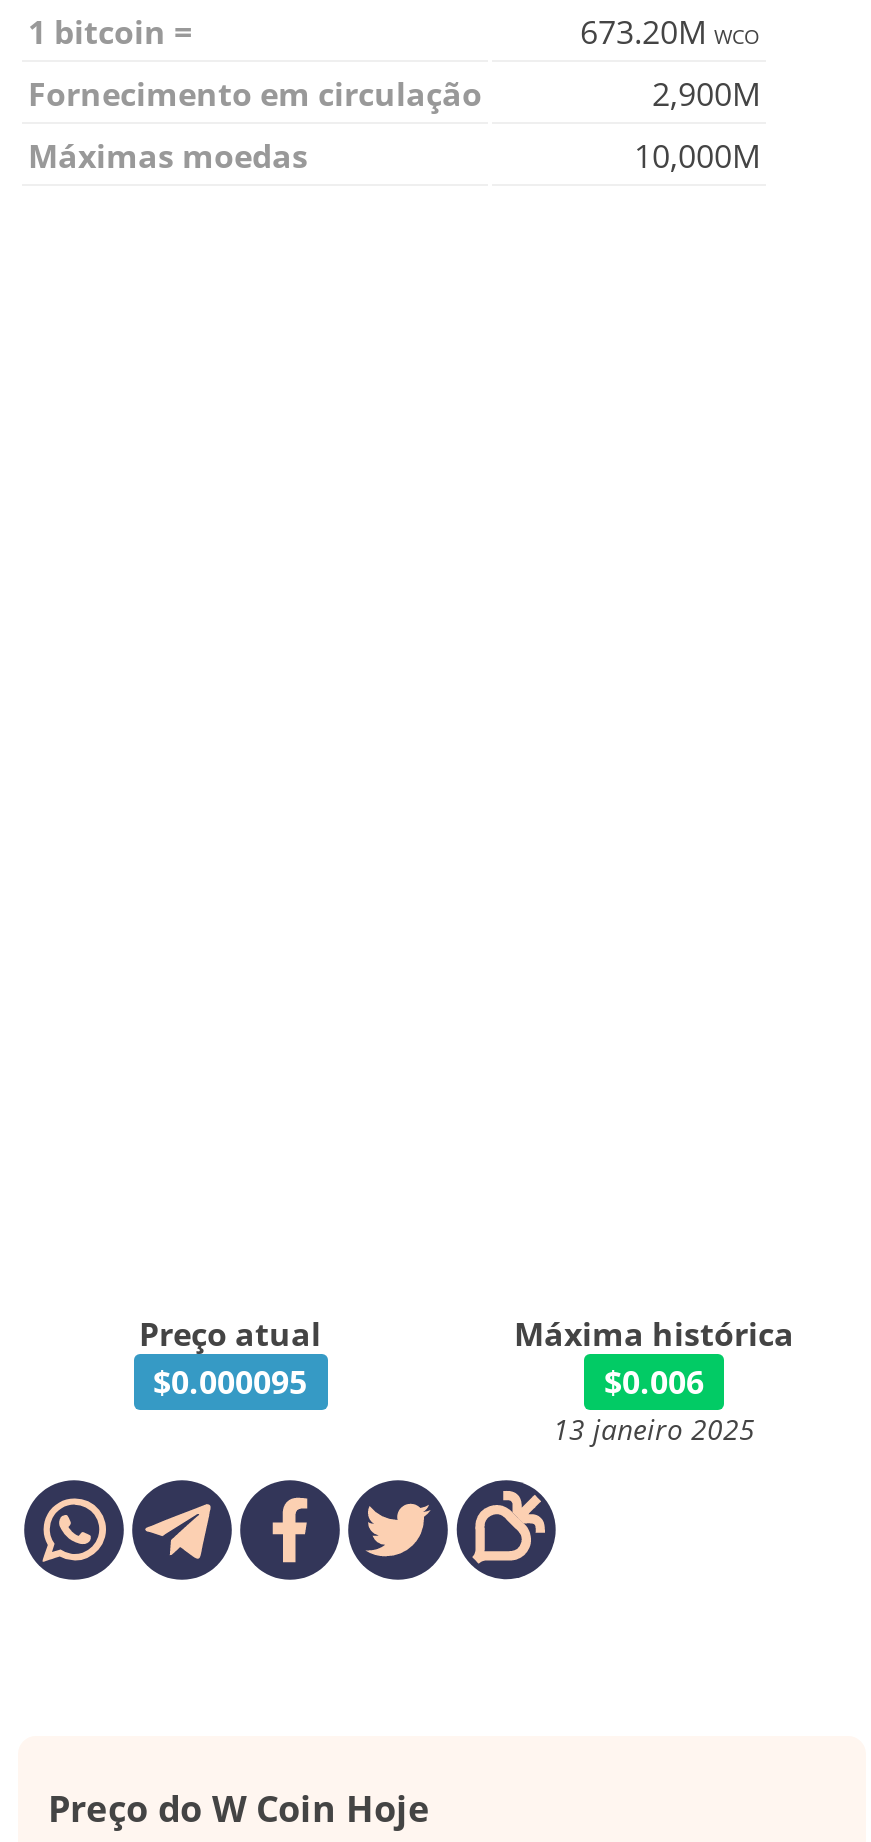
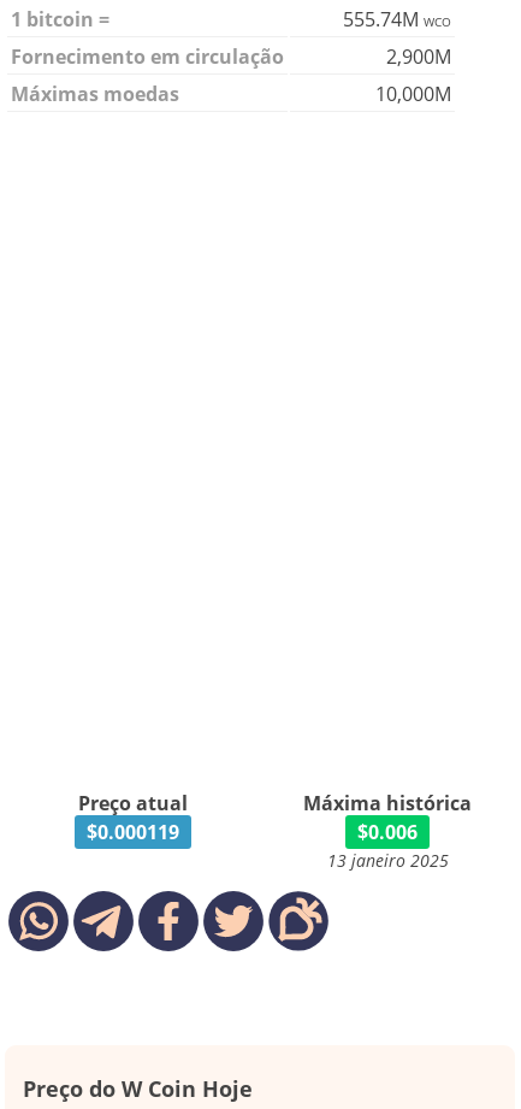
- 673.20M WCO
+ 555.74M WCO

- $0.000095
+ $0.000119
